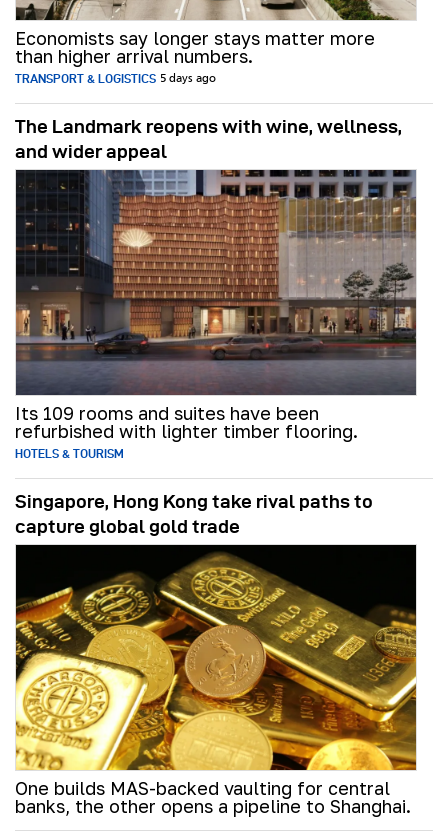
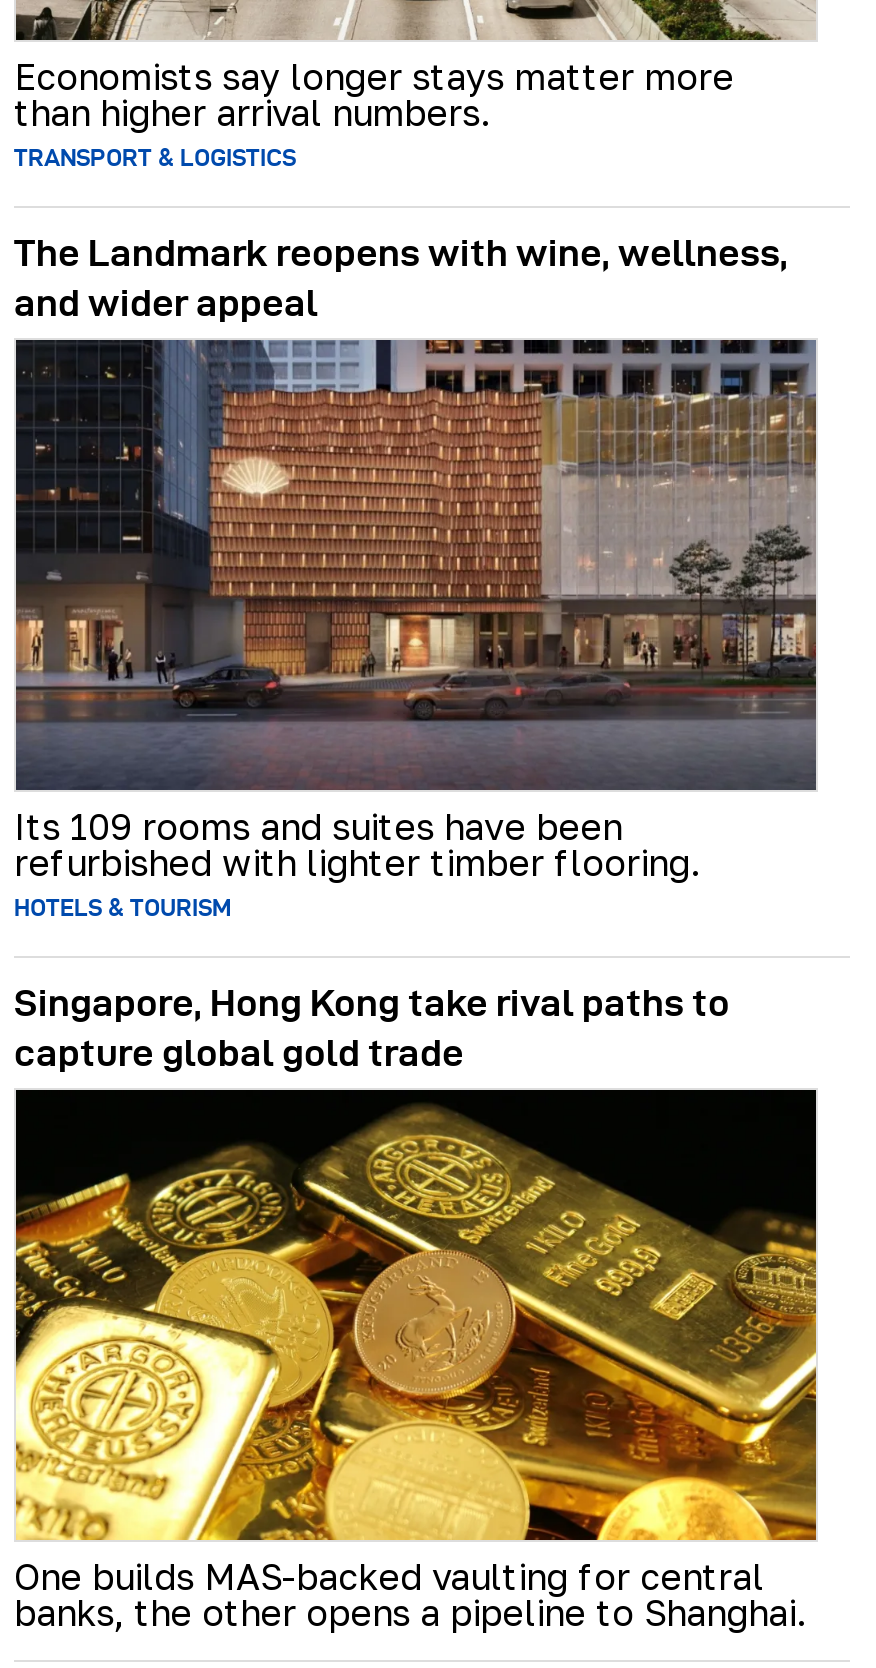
- TRANSPORT & LOGISTICS 5 days ago
+ TRANSPORT & LOGISTICS
